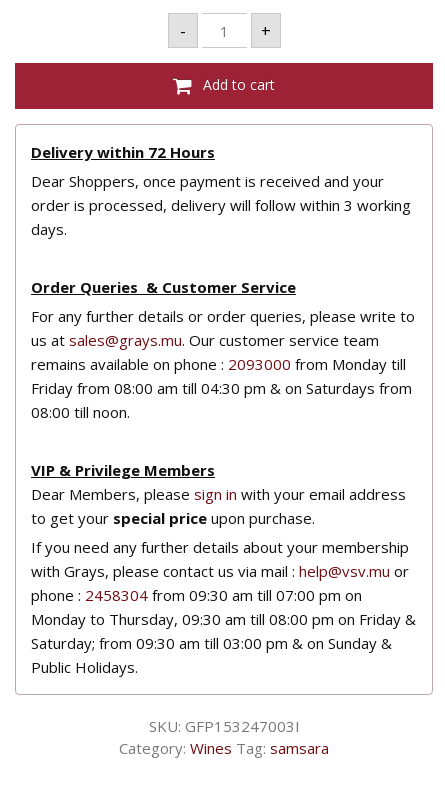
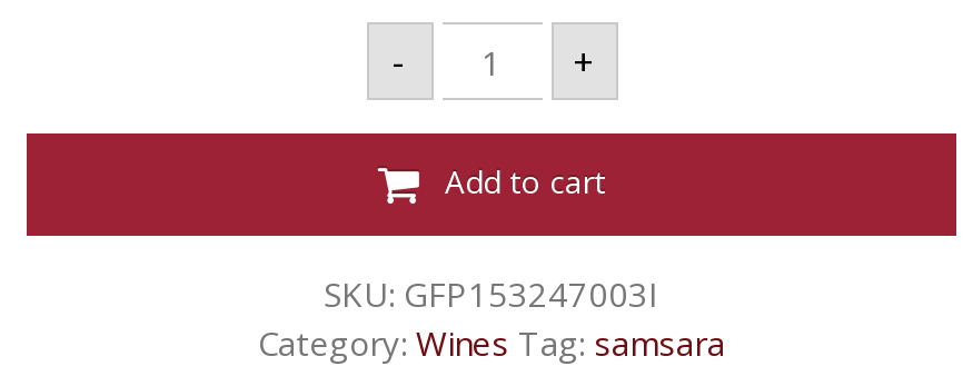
- Delivery within 72 Hours
- Dear Shoppers, once payment is received and your
- order is processed, delivery will follow within 3 working
- days.
- Order Queries & Customer Service
- For any further details or order queries, please write to
- us at sales@grays.mu. Our customer service team
- remains available on phone : 2093000 from Monday till
- Friday from 08:00 am till 04:30 pm & on Saturdays from
- 08:00 till noon.
- VIP & Privilege Members
- Dear Members, please sign in with your email address
- to get your special price upon purchase.
- If you need any further details about your membership
- with Grays, please contact us via mail : help@vsv.mu or
- phone : 2458304 from 09:30 am till 07:00 pm on
- Monday to Thursday, 09:30 am till 08:00 pm on Friday &
- Saturday; from 09:30 am till 03:00 pm & on Sunday &
- Public Holidays.
